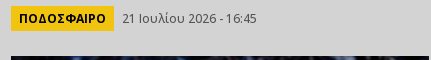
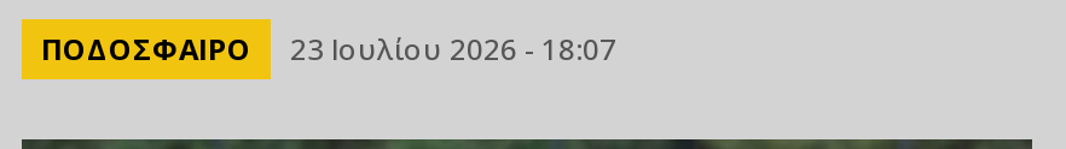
- ΠΟΔΟΣΦΑΙΡΟ 21 Ιουλίου 2026 - 16:45
+ ΠΟΔΟΣΦΑΙΡΟ 23 Ιουλίου 2026 - 18:07
